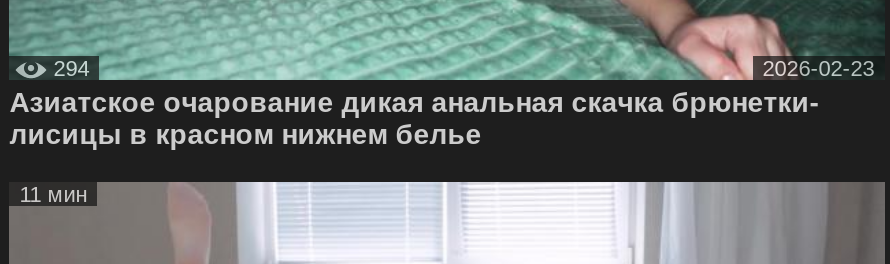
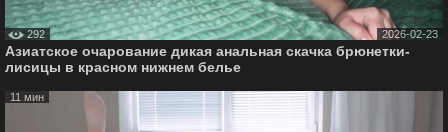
- 294
+ 292
